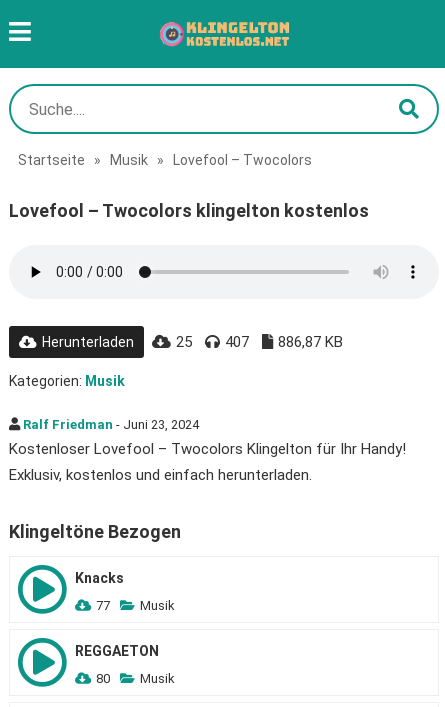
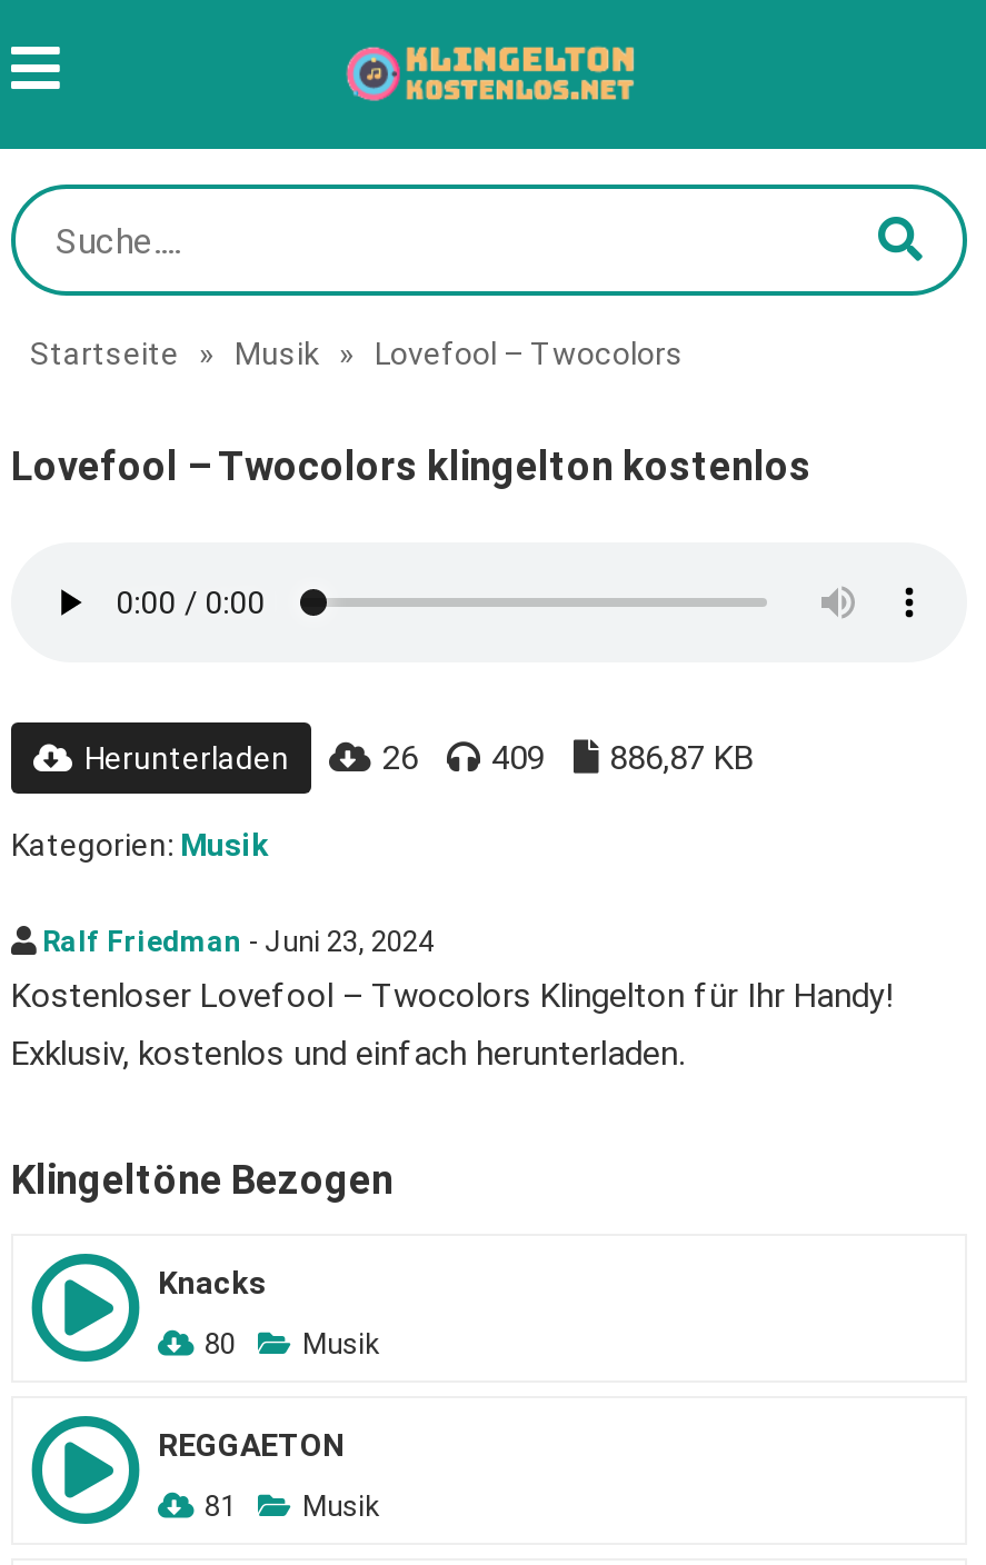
- 25
+ 26

- 407
+ 409

- 77 Musik
+ 80 Musik

- 80 Musik
+ 81 Musik
